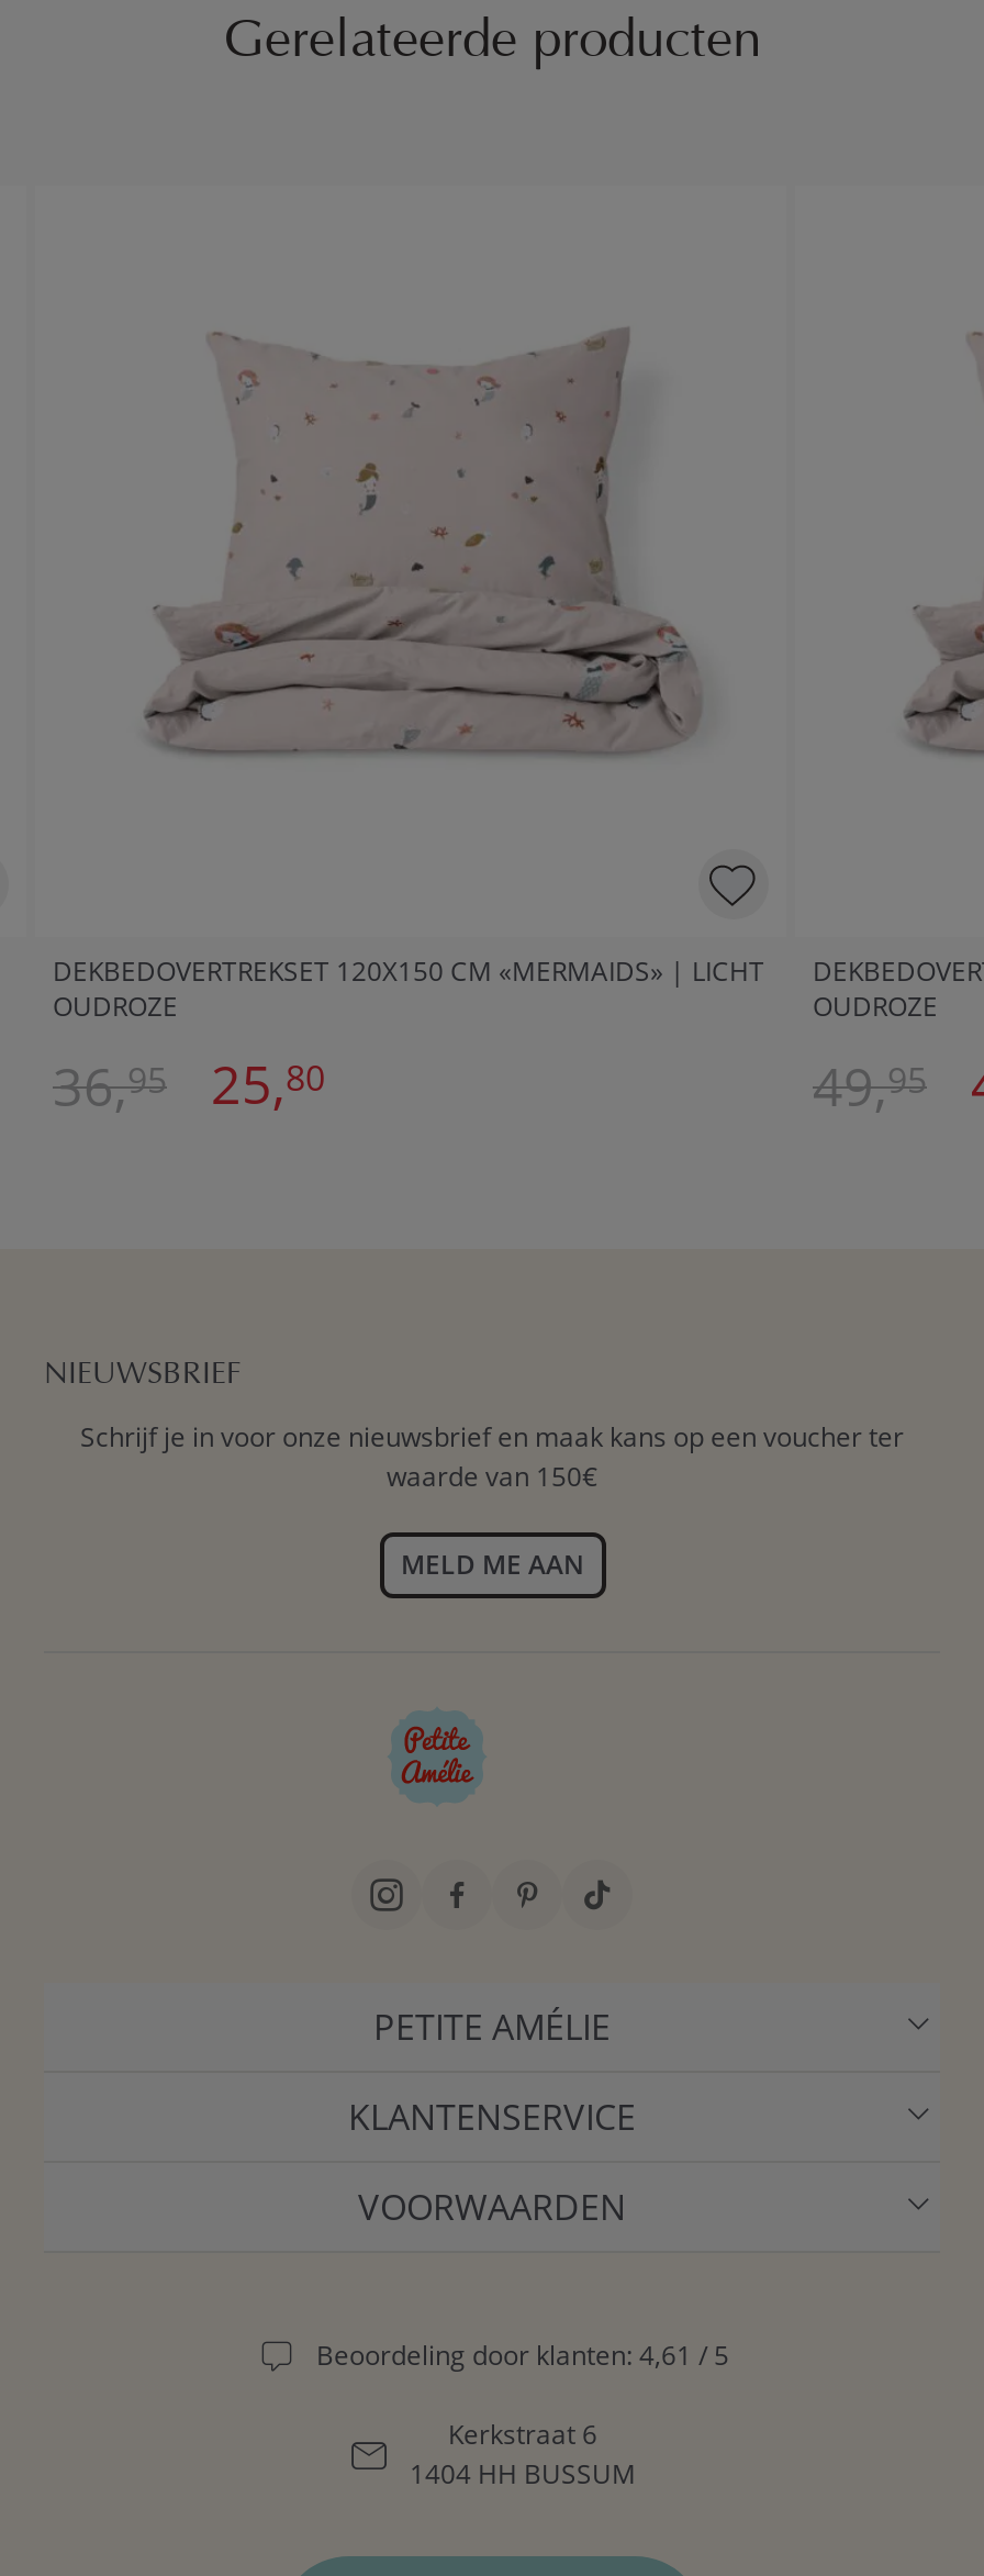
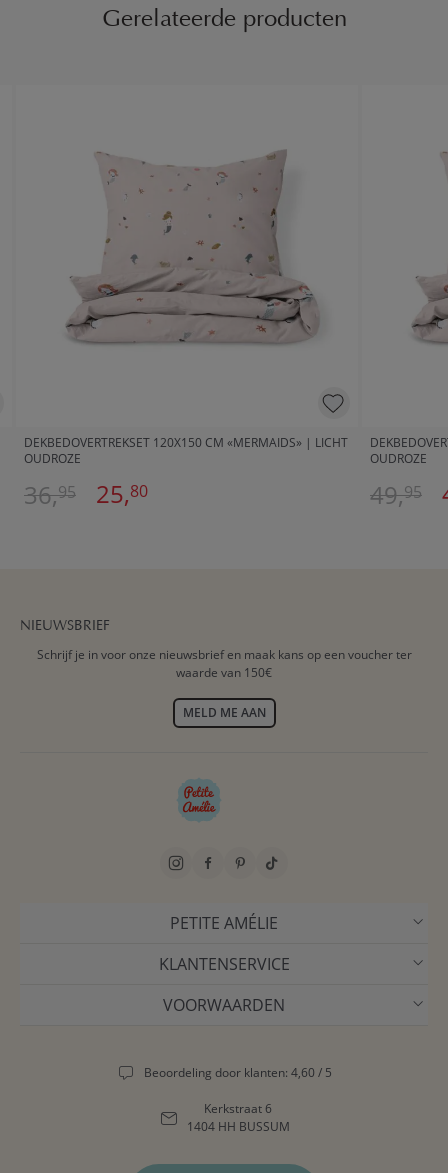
- Beoordeling door klanten: 4,61 / 5
+ Beoordeling door klanten: 4,60 / 5
